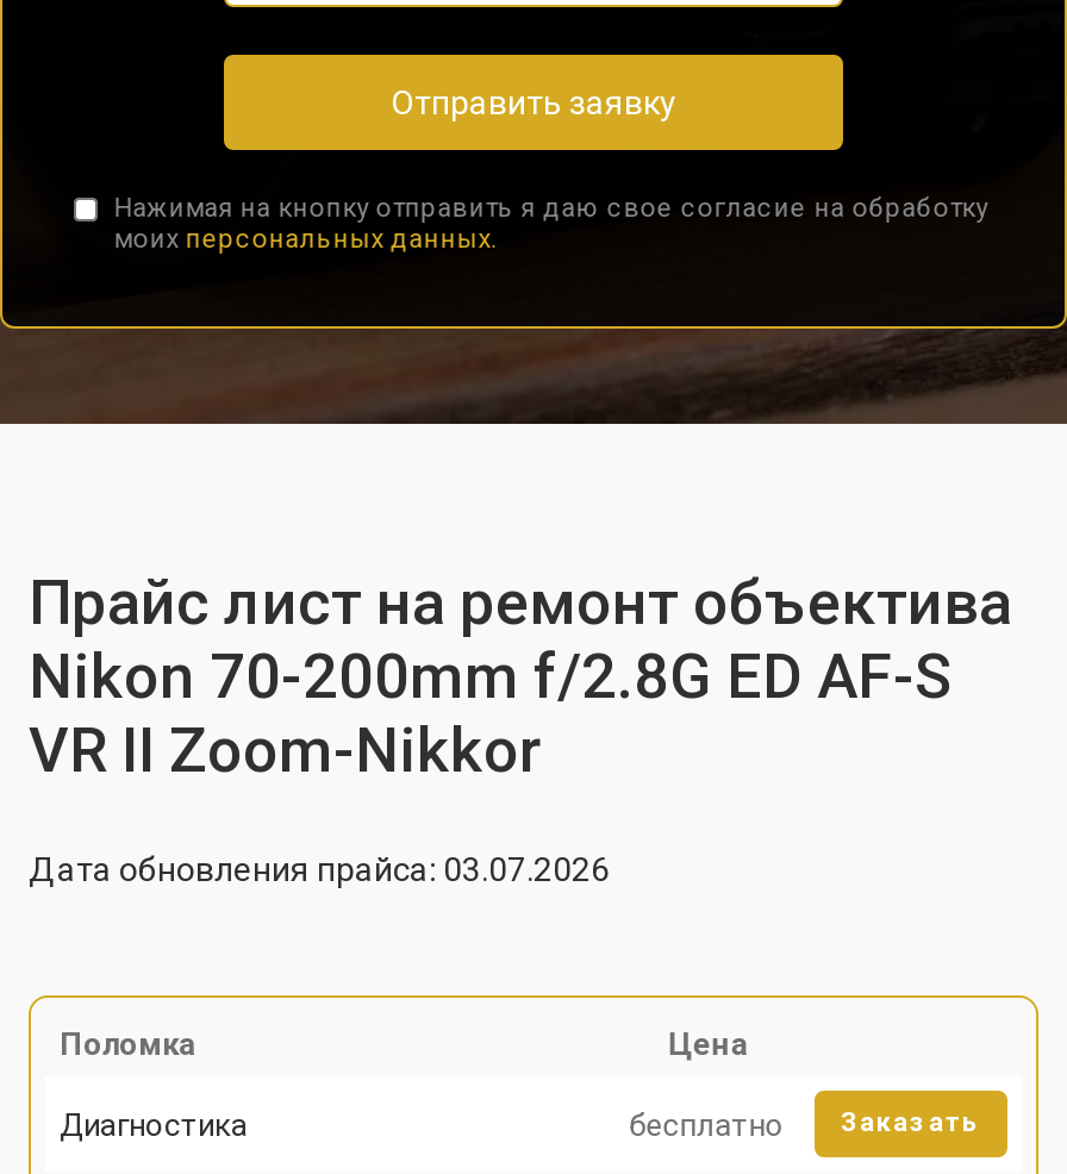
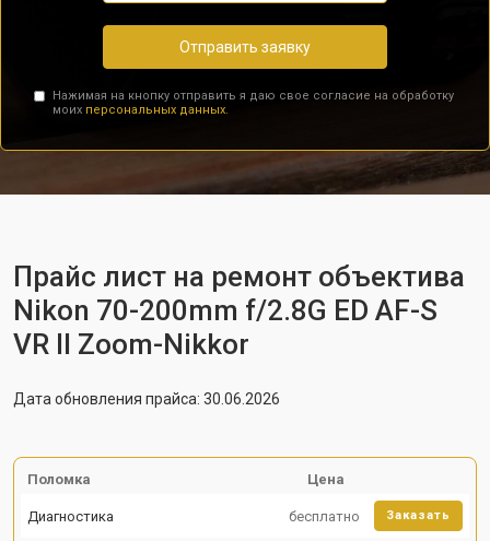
- Дата обновления прайса: 03.07.2026
+ Дата обновления прайса: 30.06.2026
